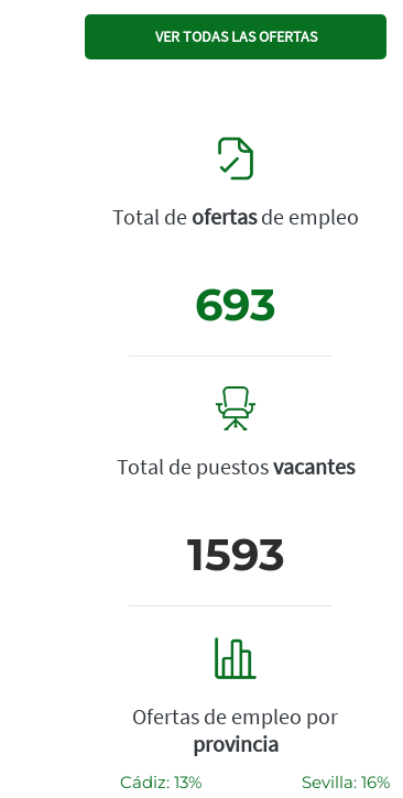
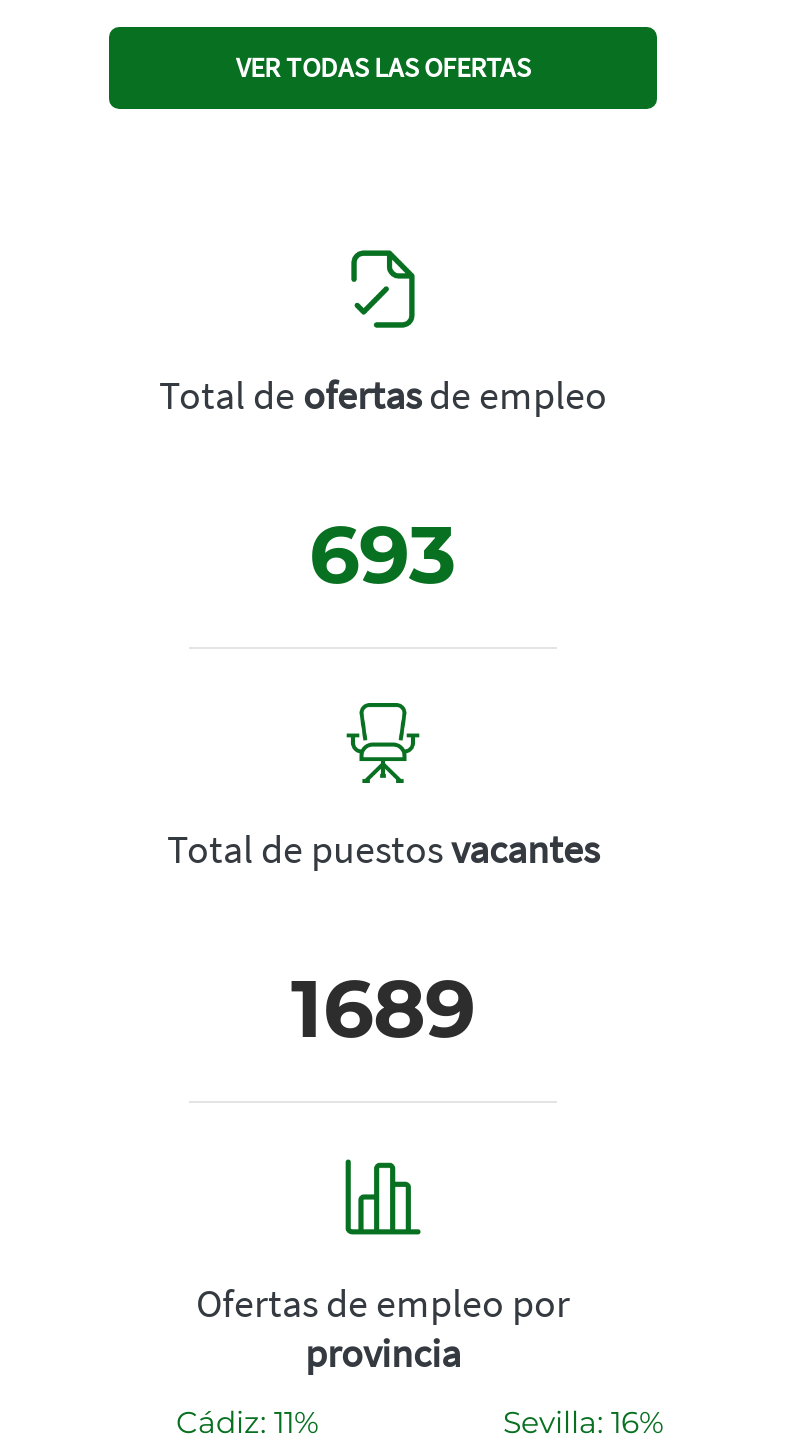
- 1593
+ 1689

- Cádiz: 13%
+ Cádiz: 11%
